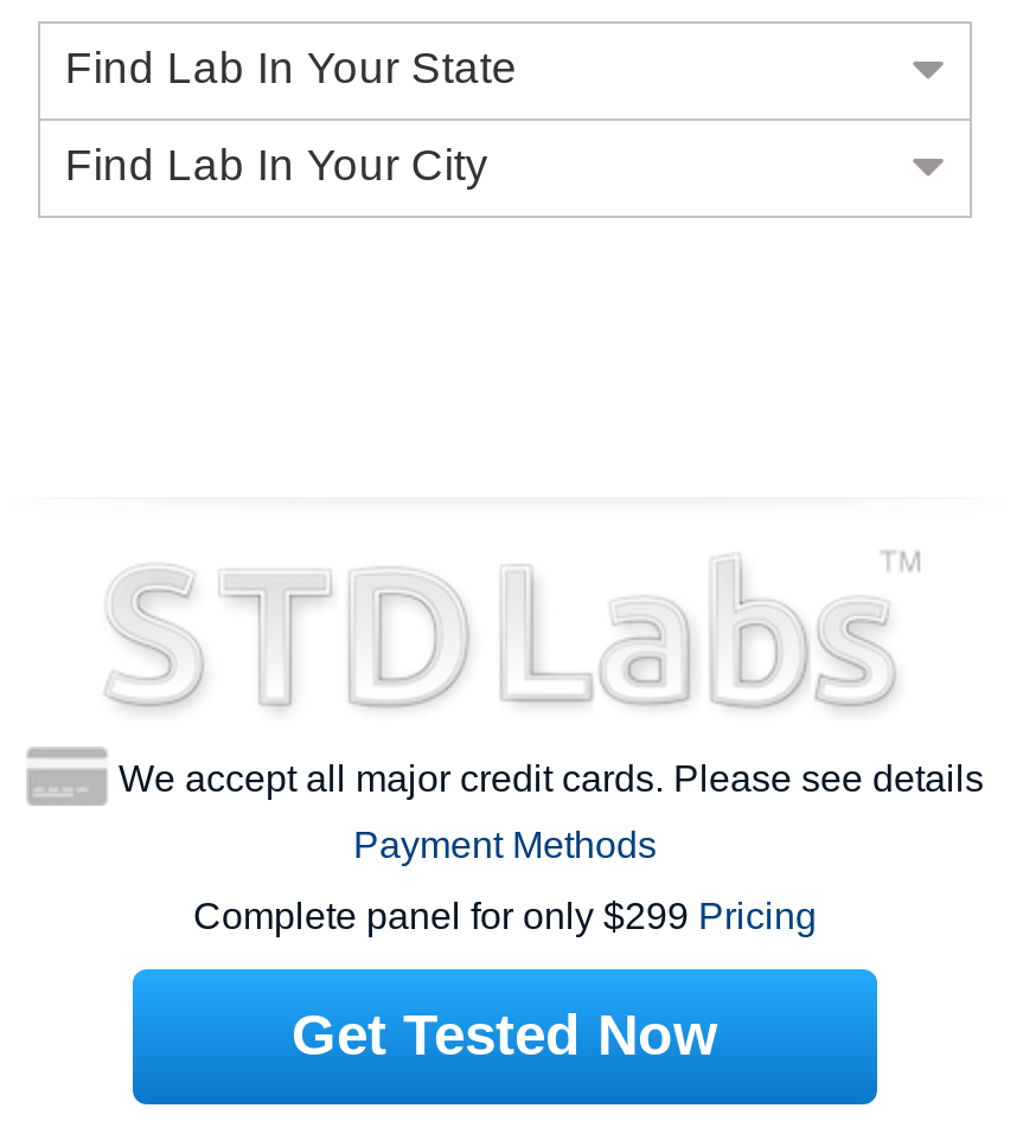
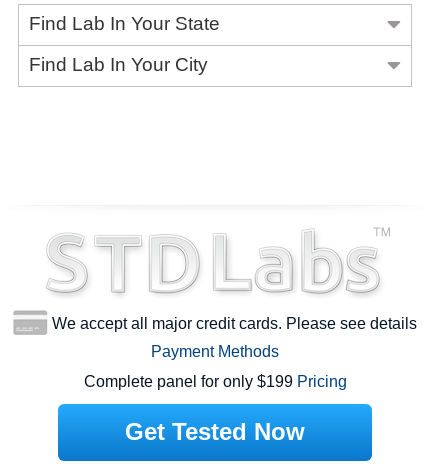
- Complete panel for only $299 Pricing
+ Complete panel for only $199 Pricing
